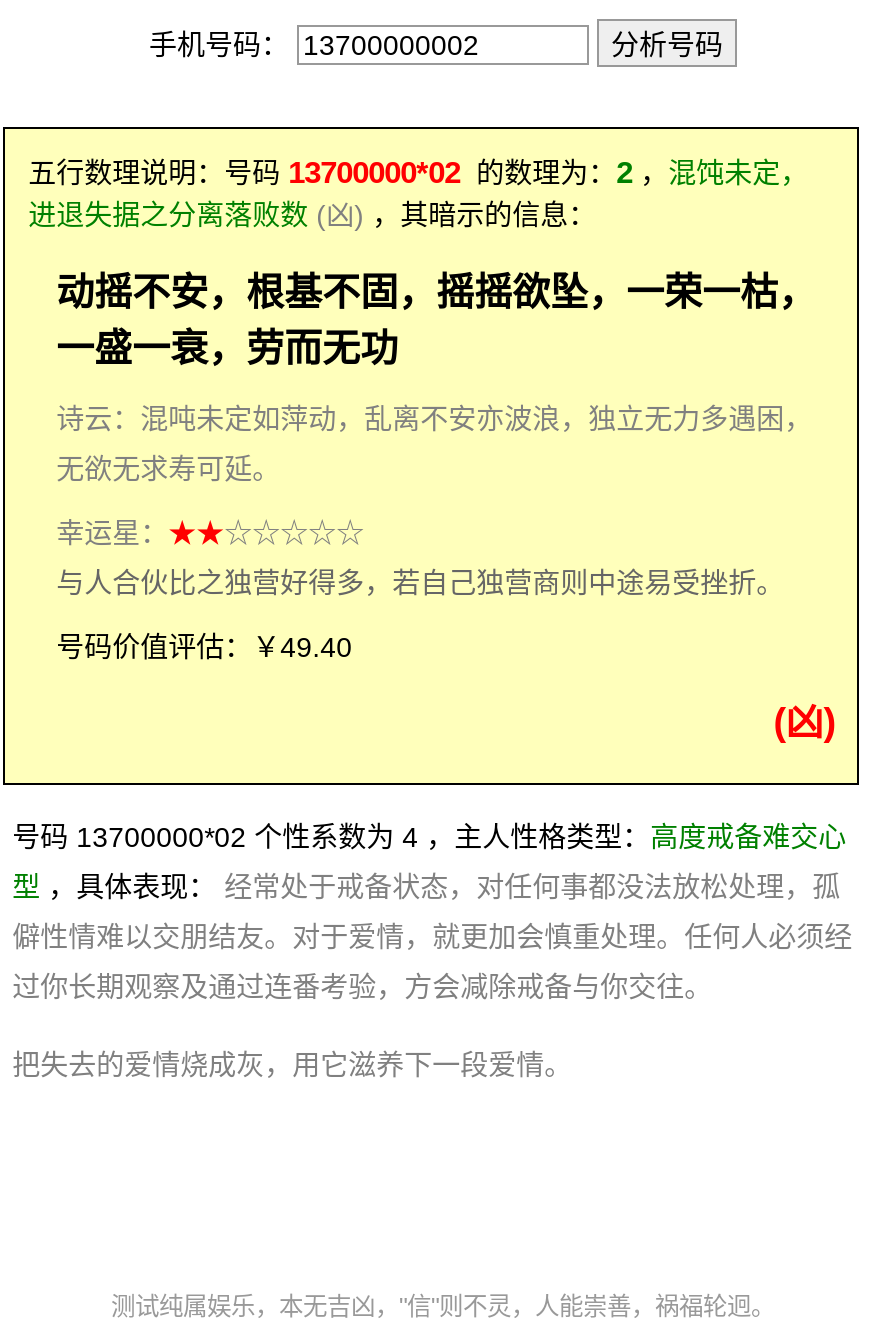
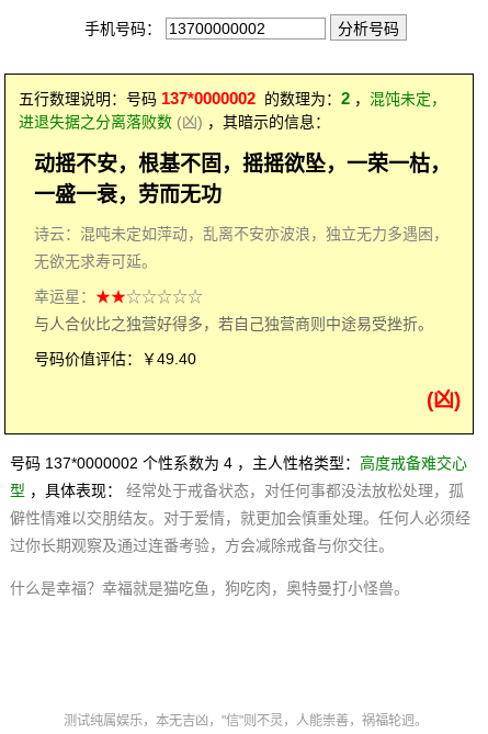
- 五行数理说明：号码13700000*02的数理为：2，混饨未定，
+ 五行数理说明：号码137*0000002的数理为：2，混饨未定，

- 号码 13700000*02 个性系数为 4 ，主人性格类型：高度戒备难交心
+ 号码 137*0000002 个性系数为 4 ，主人性格类型：高度戒备难交心

- 把失去的爱情烧成灰，用它滋养下一段爱情。
+ 什么是幸福？幸福就是猫吃鱼，狗吃肉，奥特曼打小怪兽。
